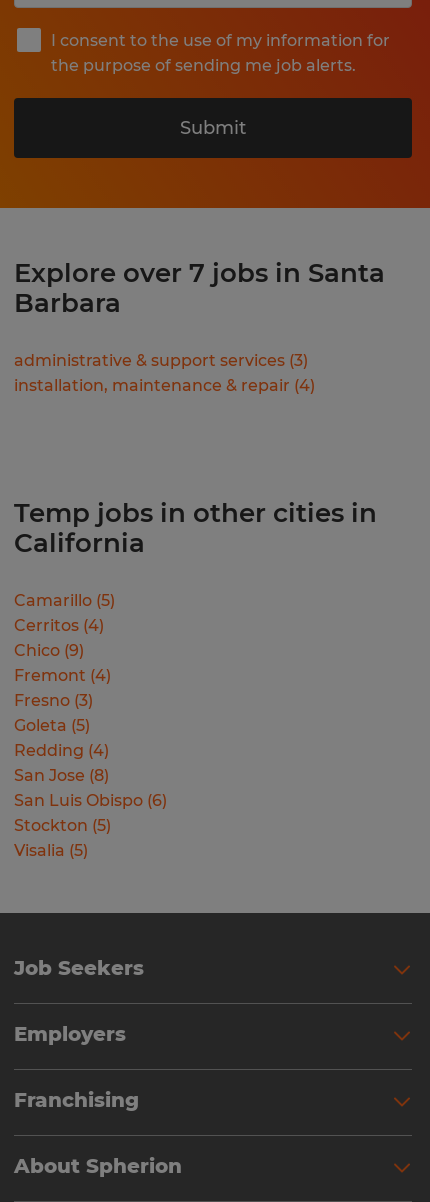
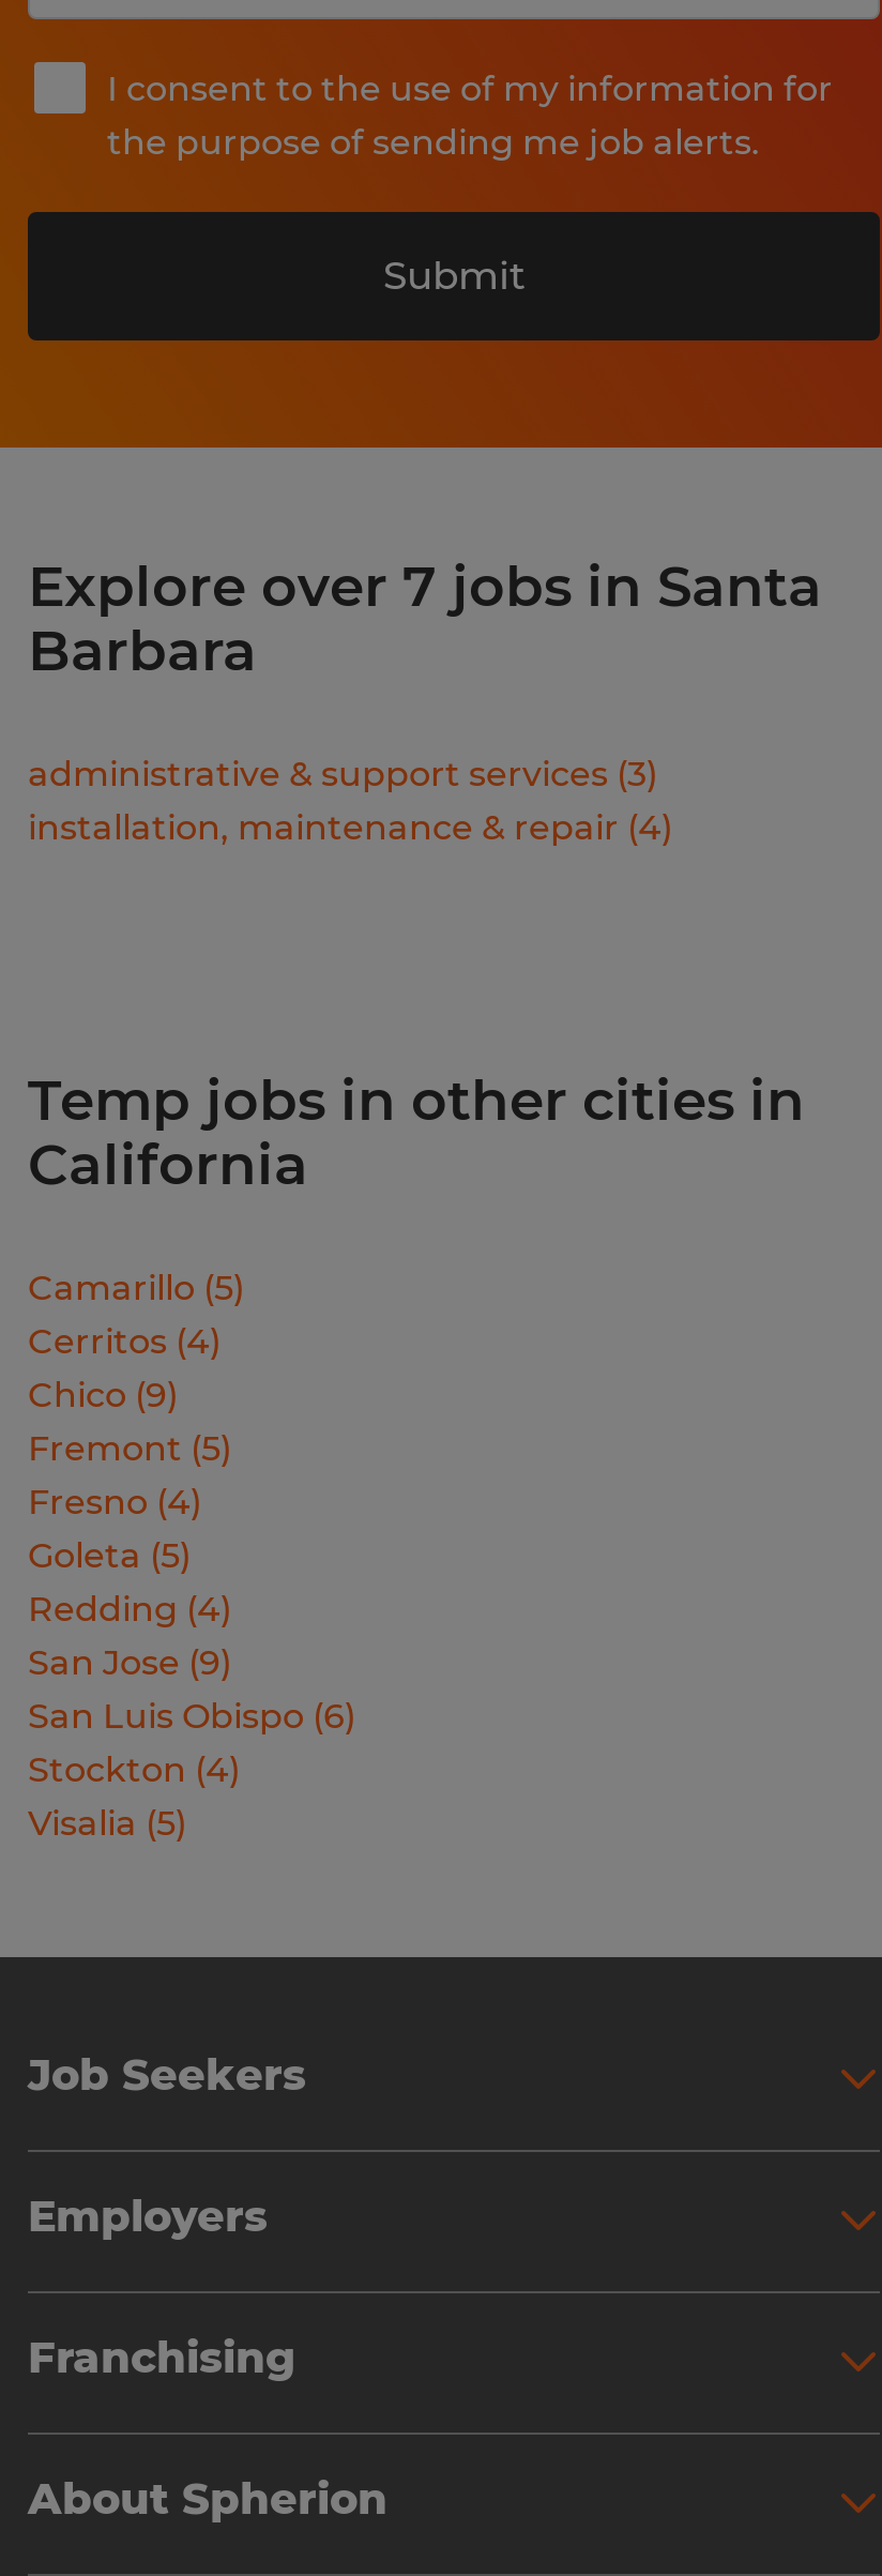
- Fremont (4)
+ Fremont (5)

- Fresno (3)
+ Fresno (4)

- San Jose (8)
+ San Jose (9)

- Stockton (5)
+ Stockton (4)
